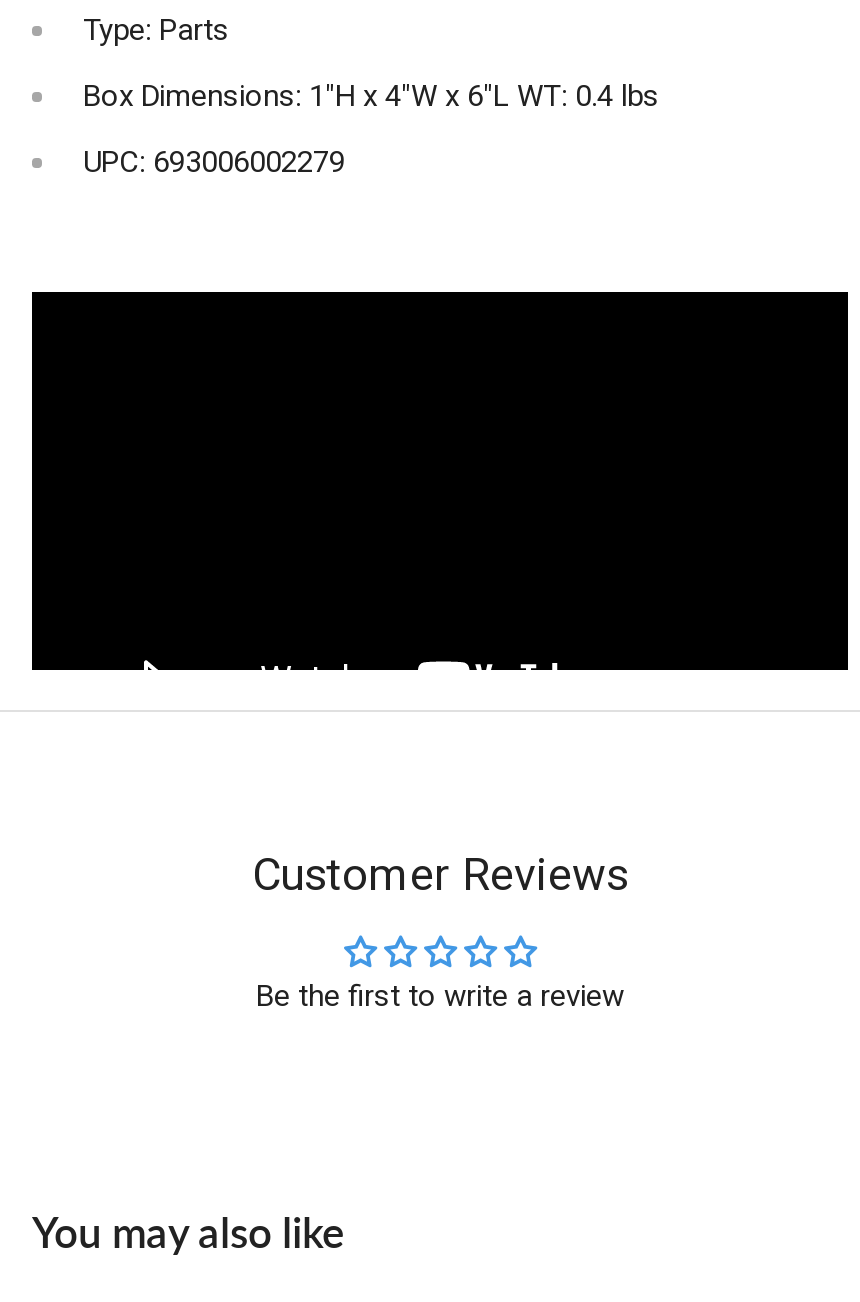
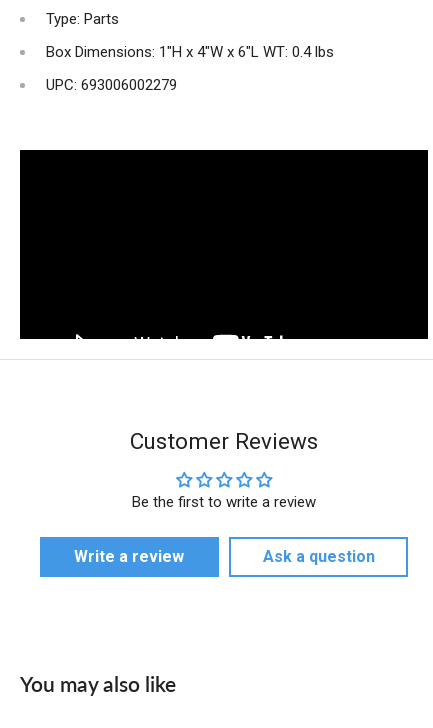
+ Write a review
+ Ask a question
